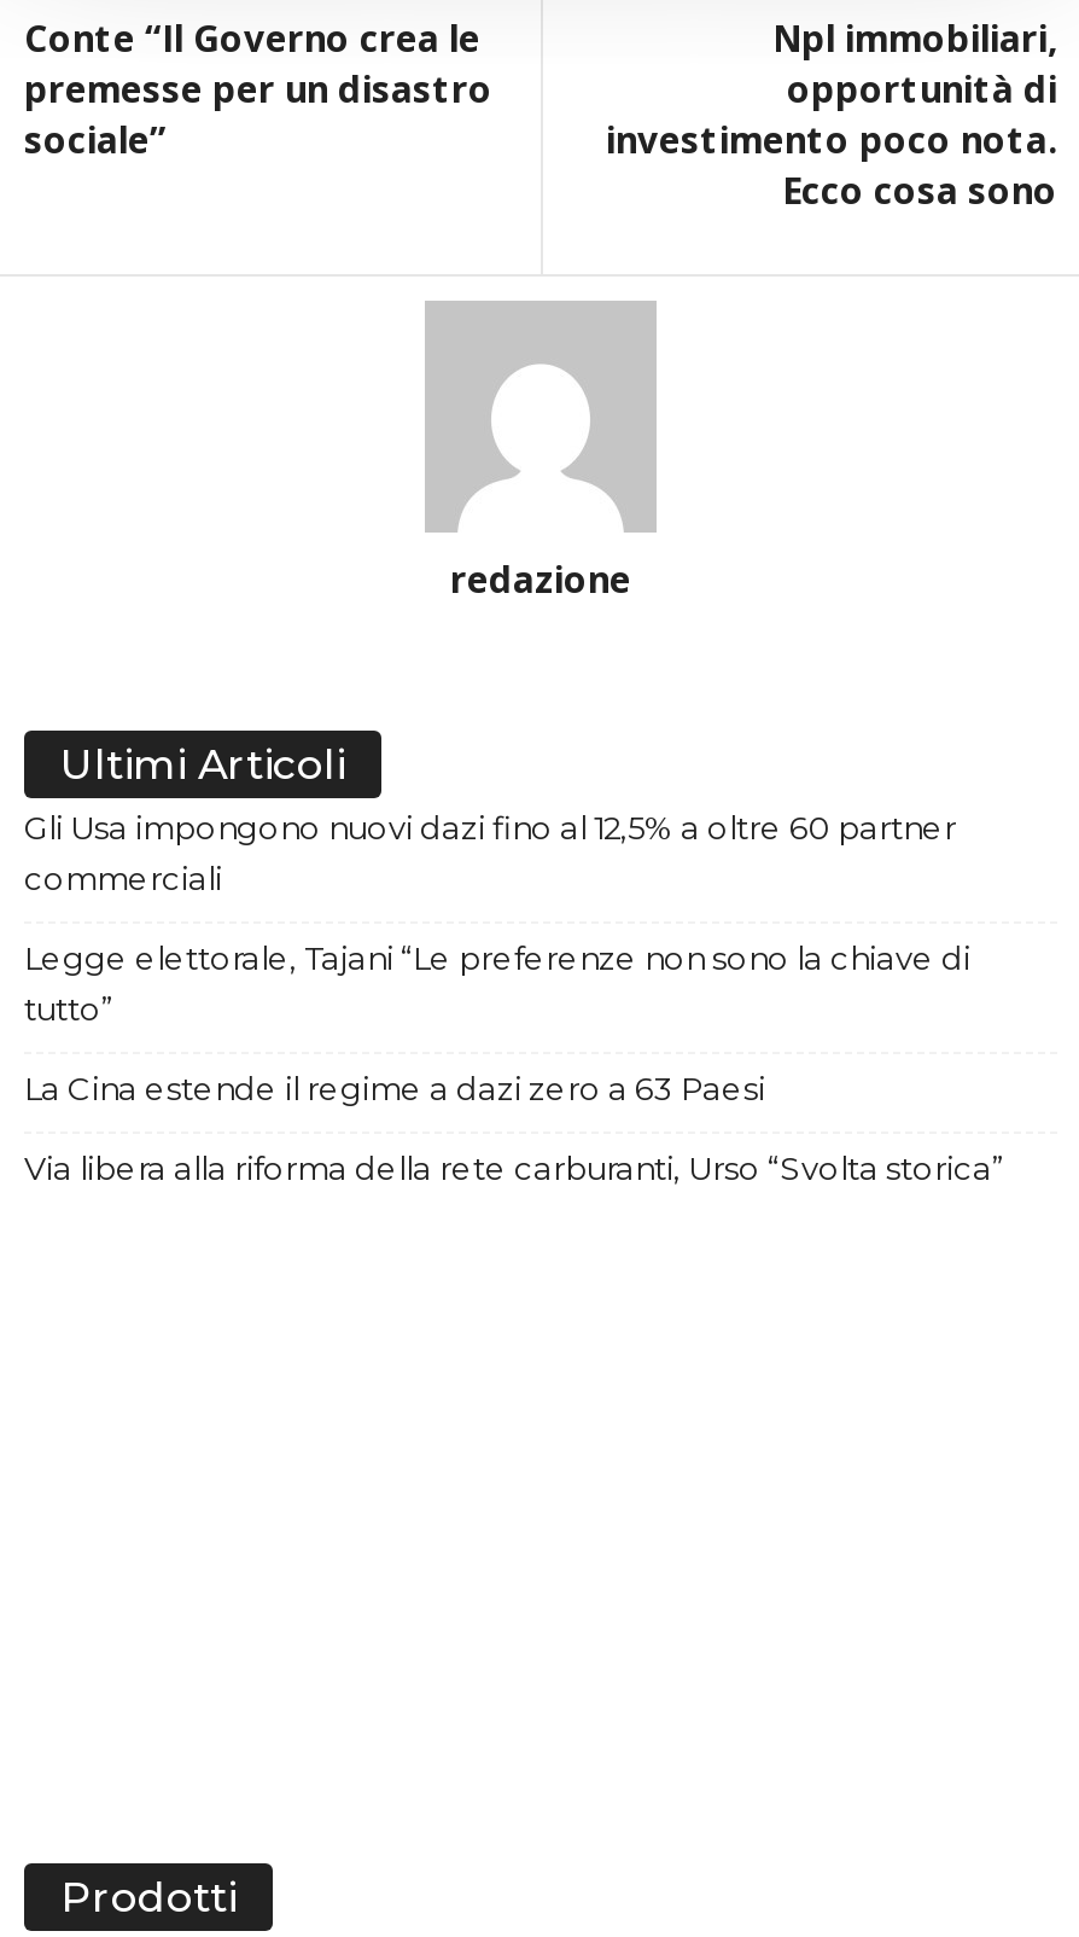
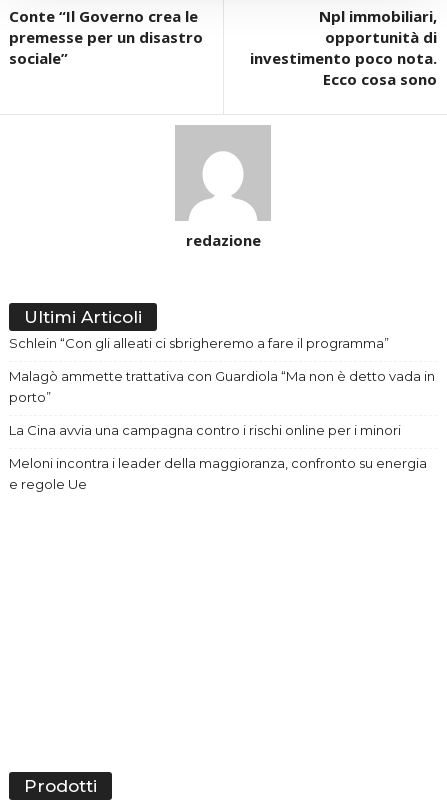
- Gli Usa impongono nuovi dazi fino al 12,5% a oltre 60 partner
- commerciali
+ Schlein “Con gli alleati ci sbrigheremo a fare il programma”

- Legge elettorale, Tajani “Le preferenze non sono la chiave di
- tutto”
+ Malagò ammette trattativa con Guardiola “Ma non è detto vada in
+ porto”

- La Cina estende il regime a dazi zero a 63 Paesi
+ La Cina avvia una campagna contro i rischi online per i minori

- Via libera alla riforma della rete carburanti, Urso “Svolta storica”
+ Meloni incontra i leader della maggioranza, confronto su energia
+ e regole Ue
